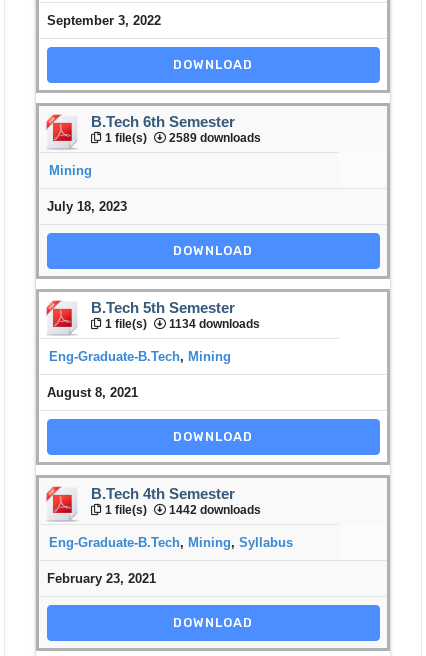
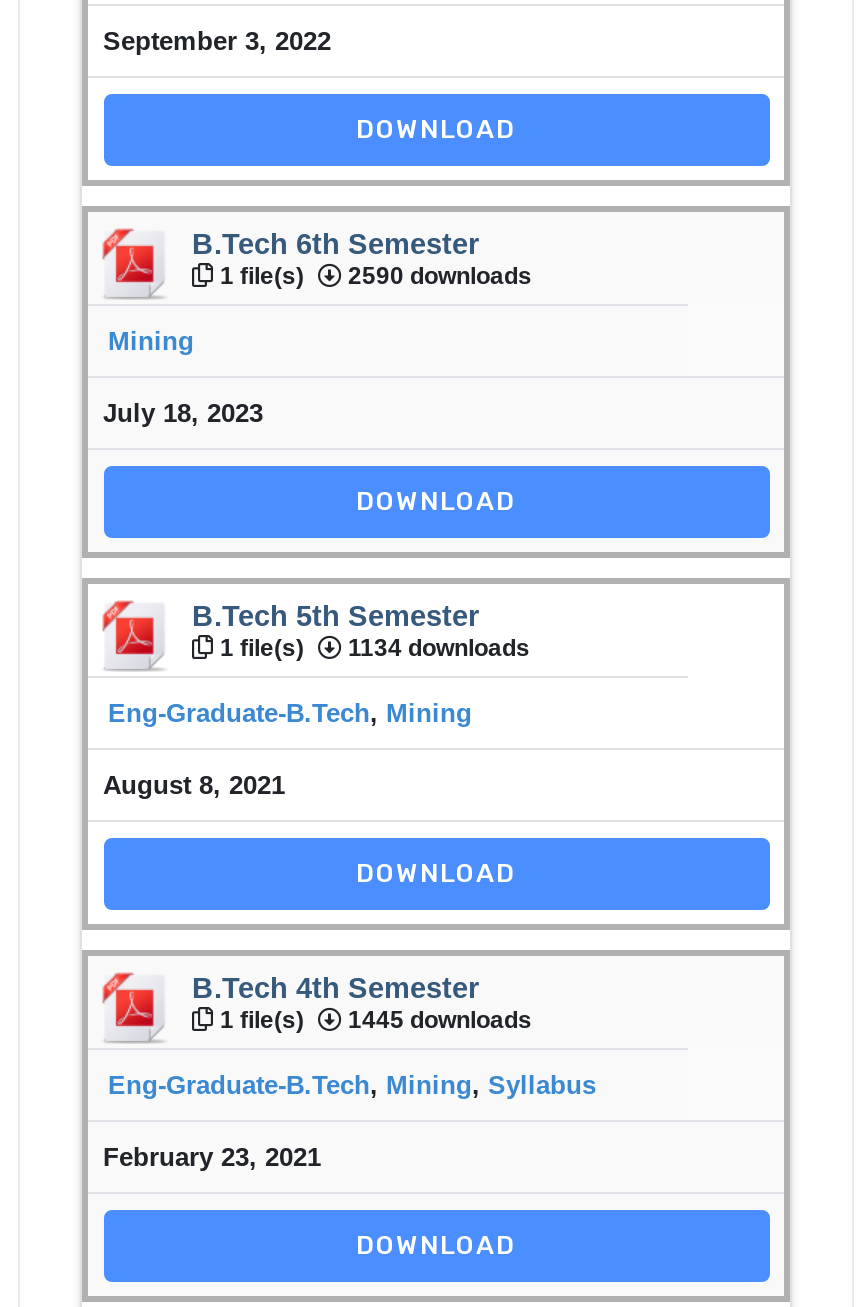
- 1 file(s) 2589 downloads
+ 1 file(s) 2590 downloads

- 1 file(s) 1442 downloads
+ 1 file(s) 1445 downloads
